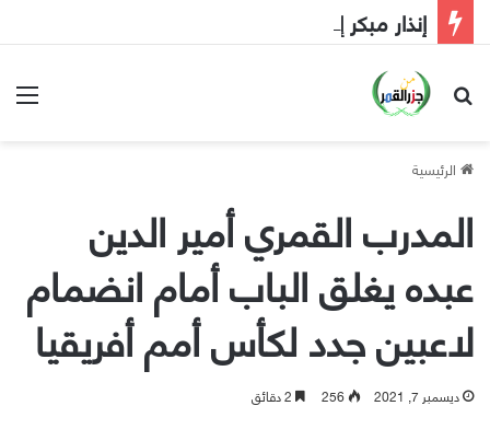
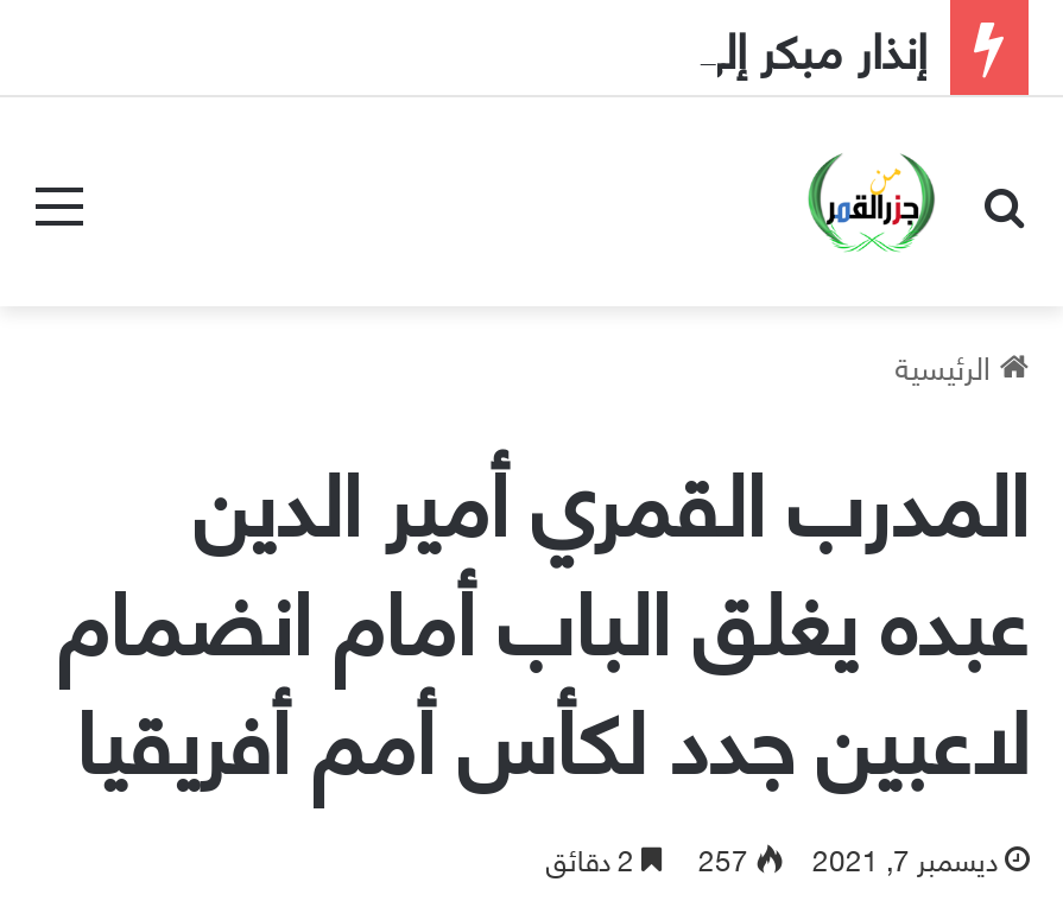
- 256
+ 257
